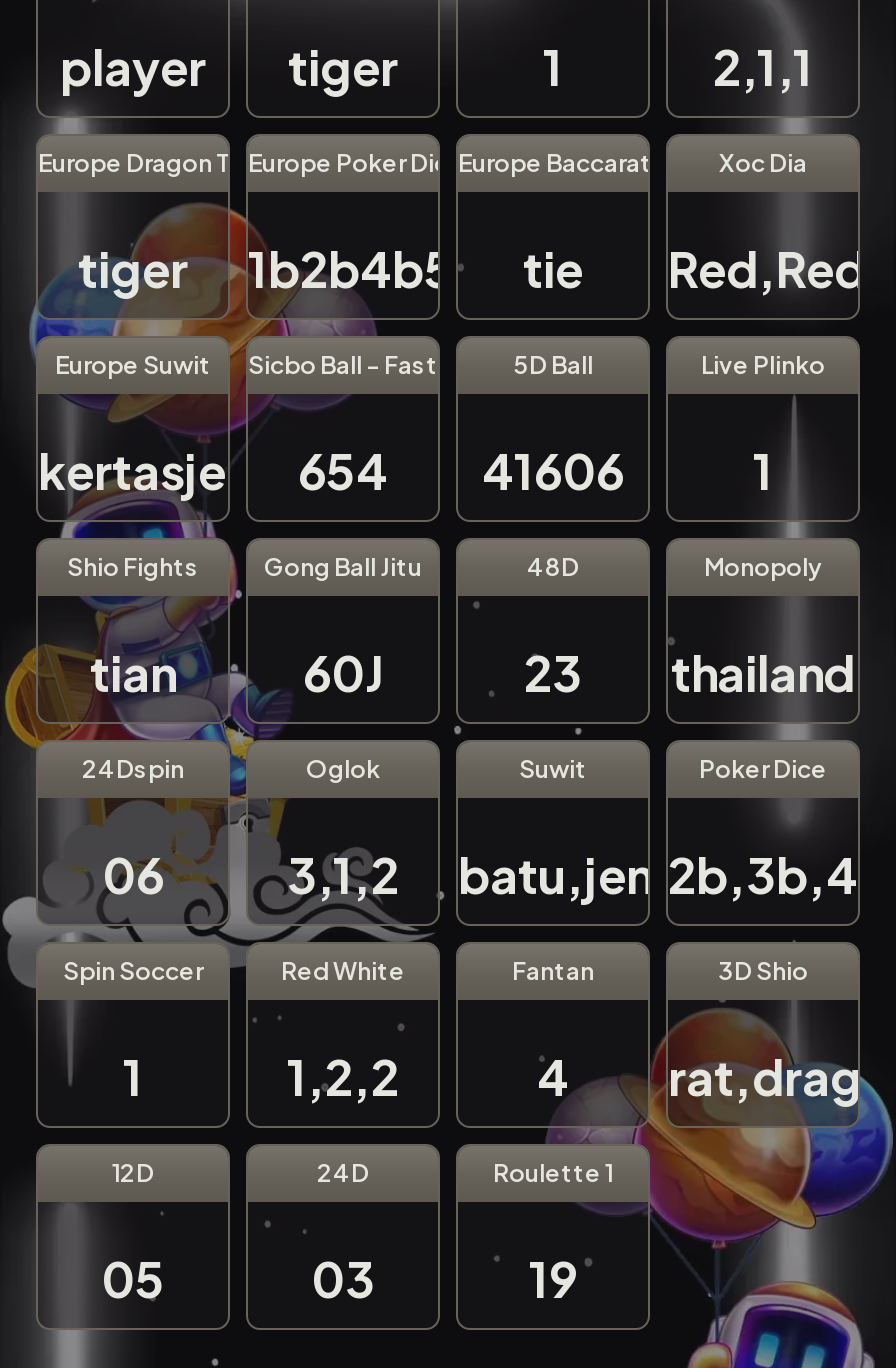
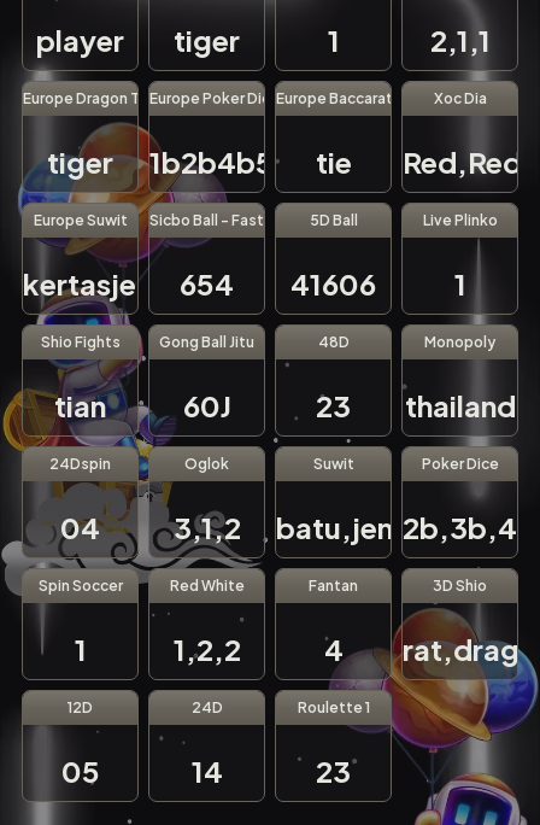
- 06
+ 04

- 03
+ 14

- 19
+ 23
